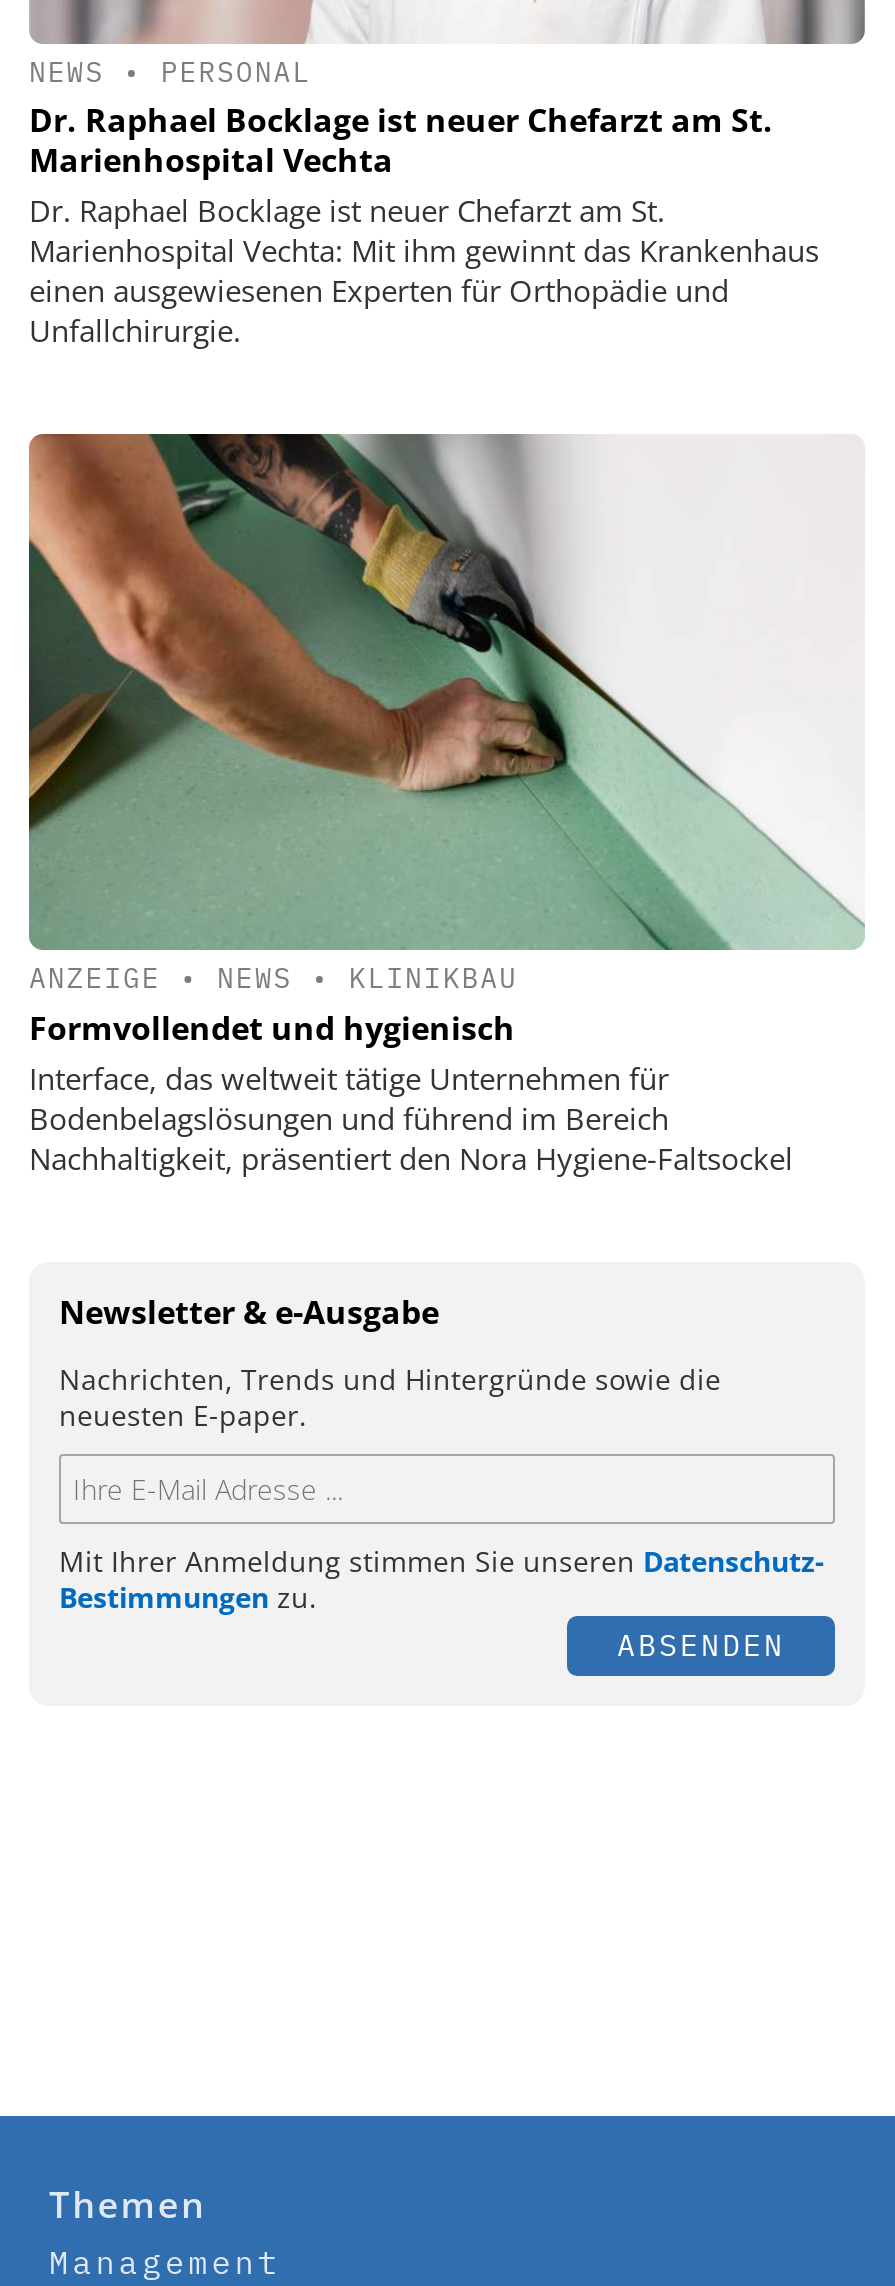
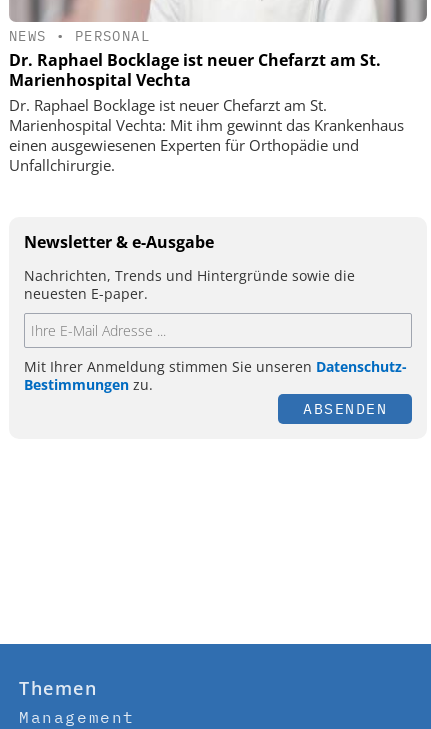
- [image]
- ANZEIGE • NEWS • KLINIKBAU
- Formvollendet und hygienisch
- Interface, das weltweit tätige Unternehmen für
- Bodenbelagslösungen und führend im Bereich
- Nachhaltigkeit, präsentiert den Nora Hygiene-Faltsockel
